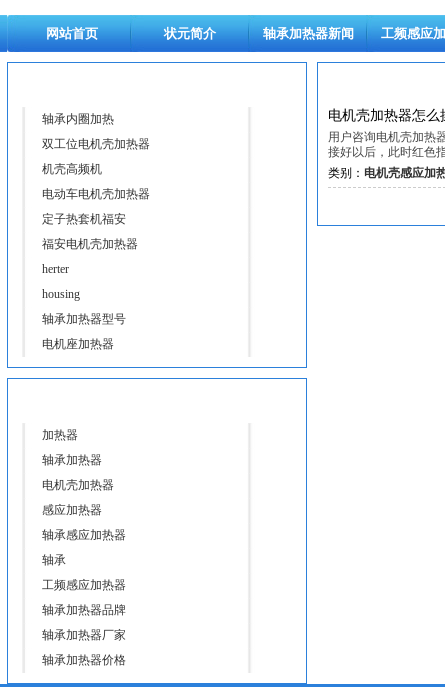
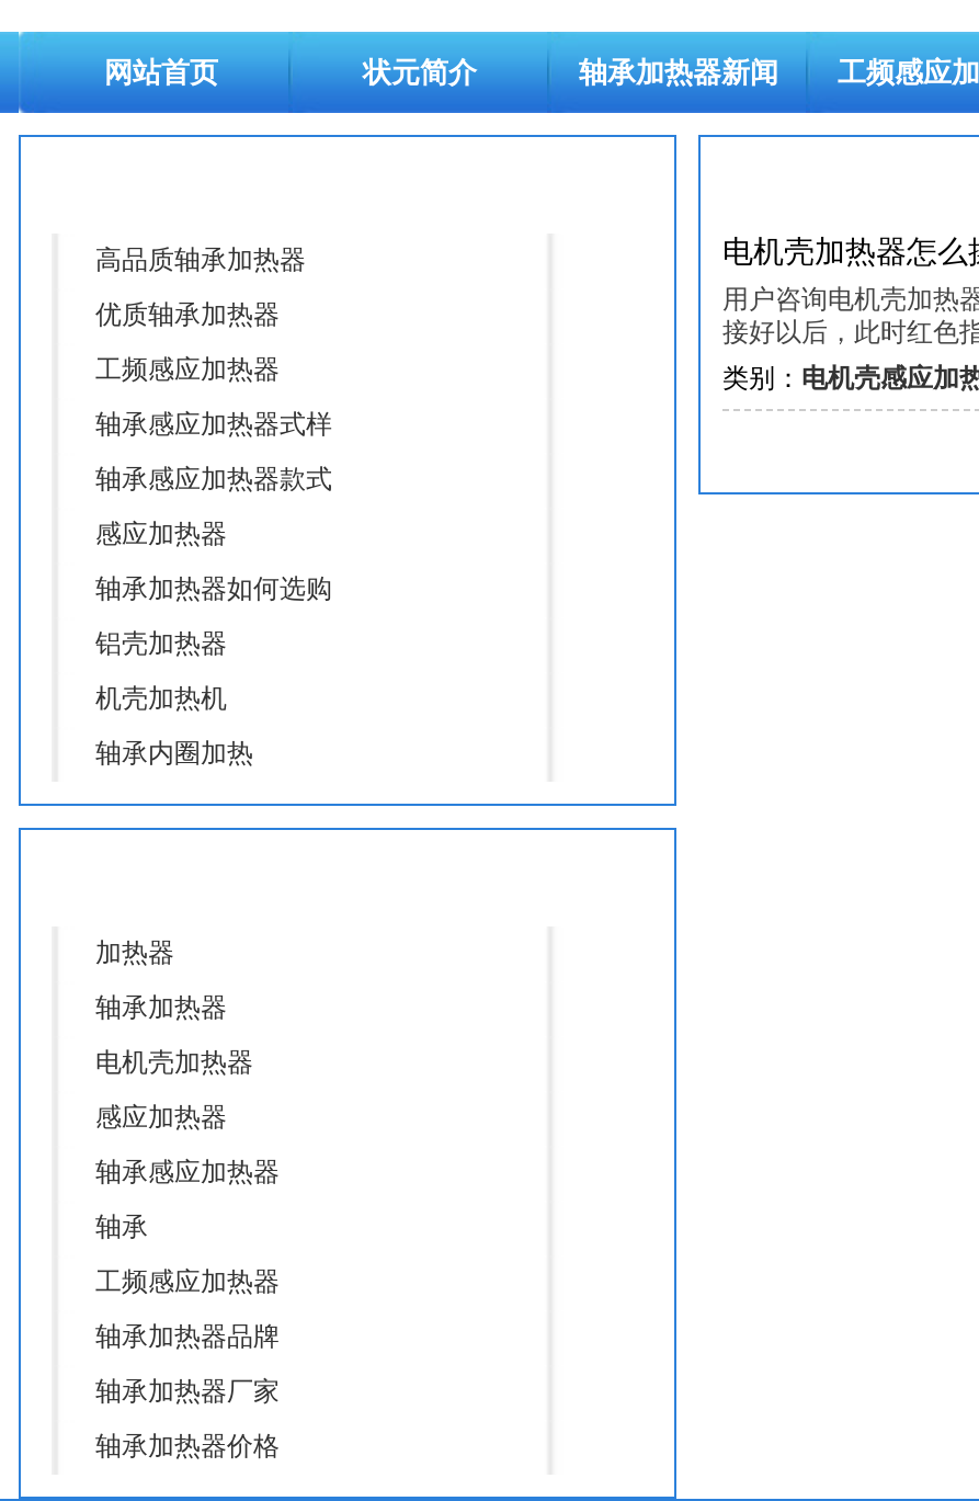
moved down: 轴承内圈加热

+ 高品质轴承加热器
+ 优质轴承加热器
+ 工频感应加热器
+ 轴承感应加热器式样
+ 轴承感应加热器款式
+ 感应加热器
+ 轴承加热器如何选购
+ 铝壳加热器
+ 机壳加热机

- 双工位电机壳加热器
- 机壳高频机
- 电动车电机壳加热器
- 定子热套机福安
- 福安电机壳加热器
- herter
- housing
- 轴承加热器型号
- 电机座加热器
